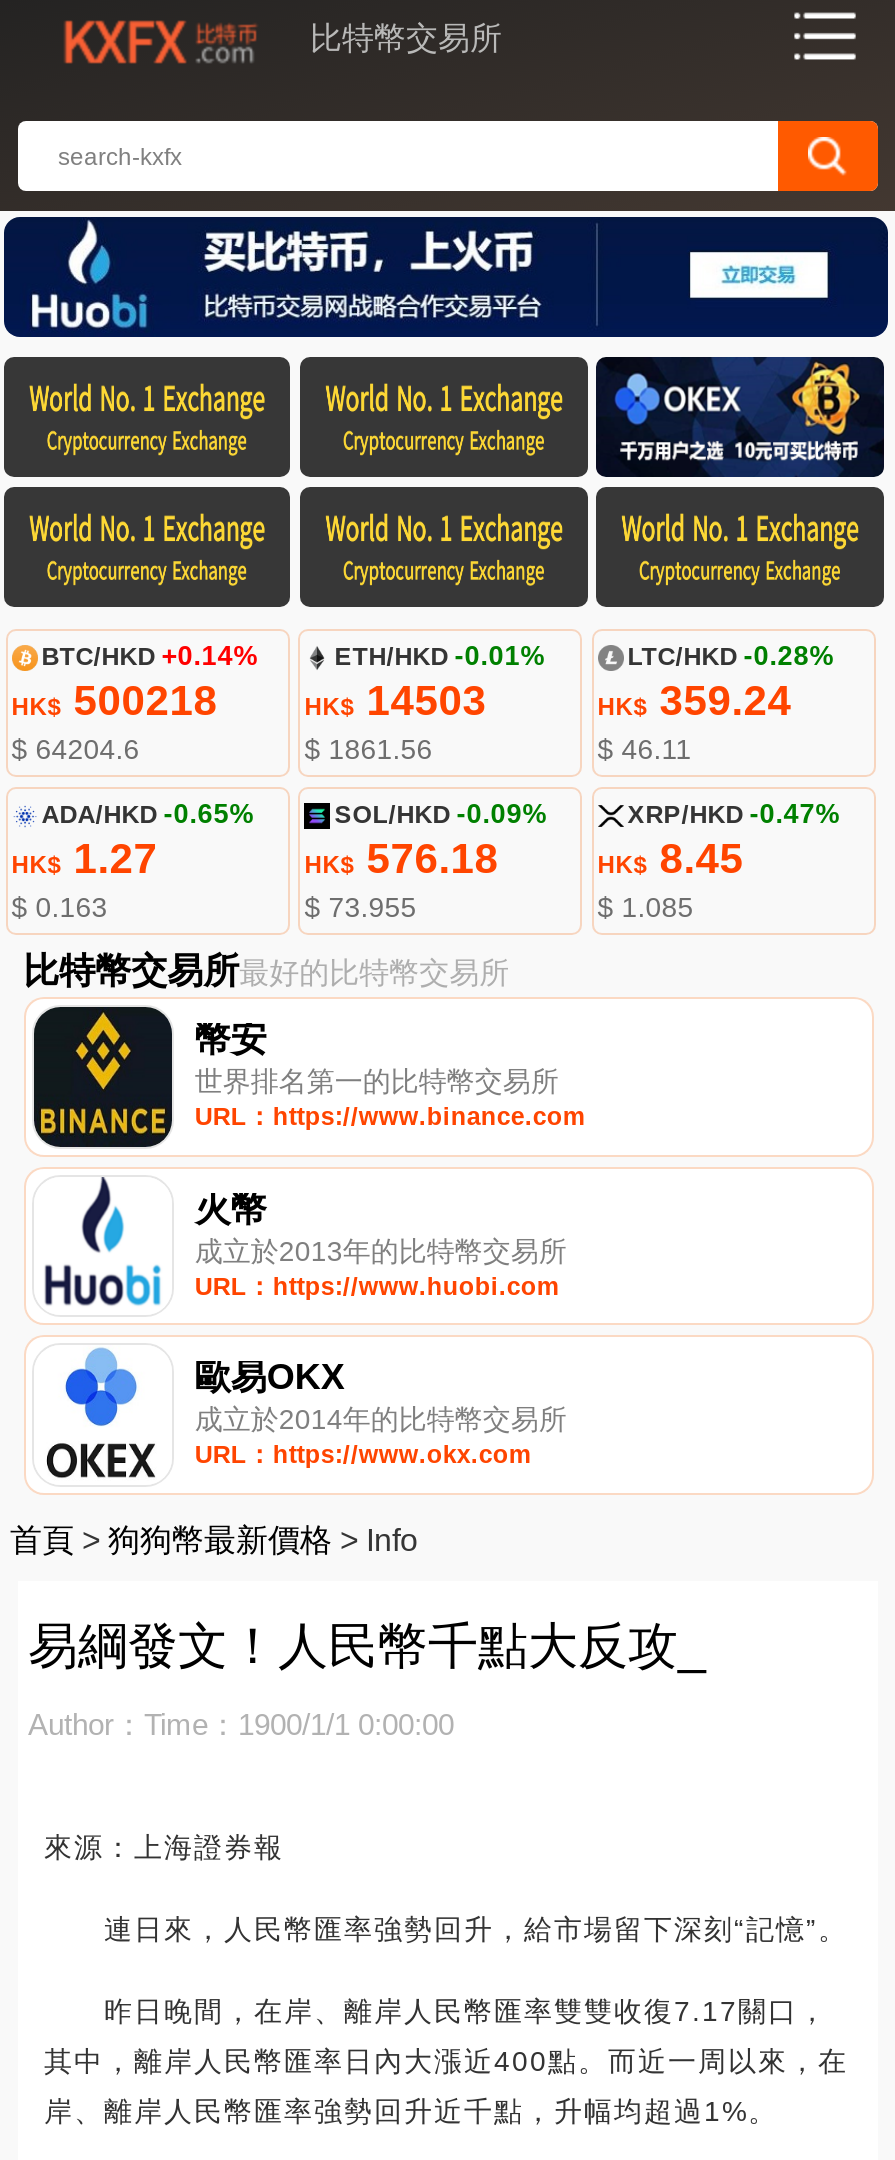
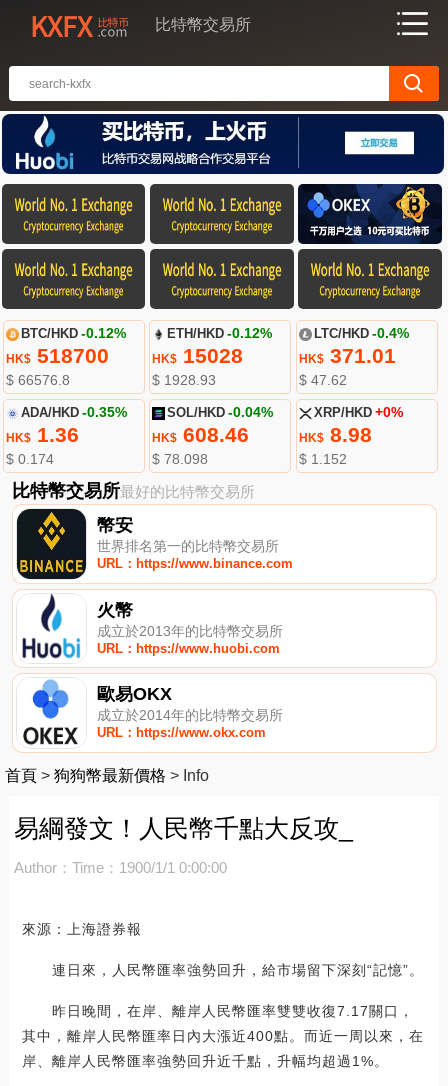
- BTC/HKD +0.14%
- HK$500218
- $ 64204.6
+ BTC/HKD -0.12%
+ HK$518700
+ $ 66576.8

- ETH/HKD -0.01%
- HK$14503
- $ 1861.56
+ ETH/HKD -0.12%
+ HK$15028
+ $ 1928.93

- LTC/HKD -0.28%
- HK$359.24
- $ 46.11
+ LTC/HKD -0.4%
+ HK$371.01
+ $ 47.62

- ADA/HKD -0.65%
- HK$1.27
- $ 0.163
+ ADA/HKD -0.35%
+ HK$1.36
+ $ 0.174

- SOL/HKD -0.09%
- HK$576.18
- $ 73.955
+ SOL/HKD -0.04%
+ HK$608.46
+ $ 78.098

- XRP/HKD -0.47%
- HK$8.45
- $ 1.085
+ XRP/HKD +0%
+ HK$8.98
+ $ 1.152
